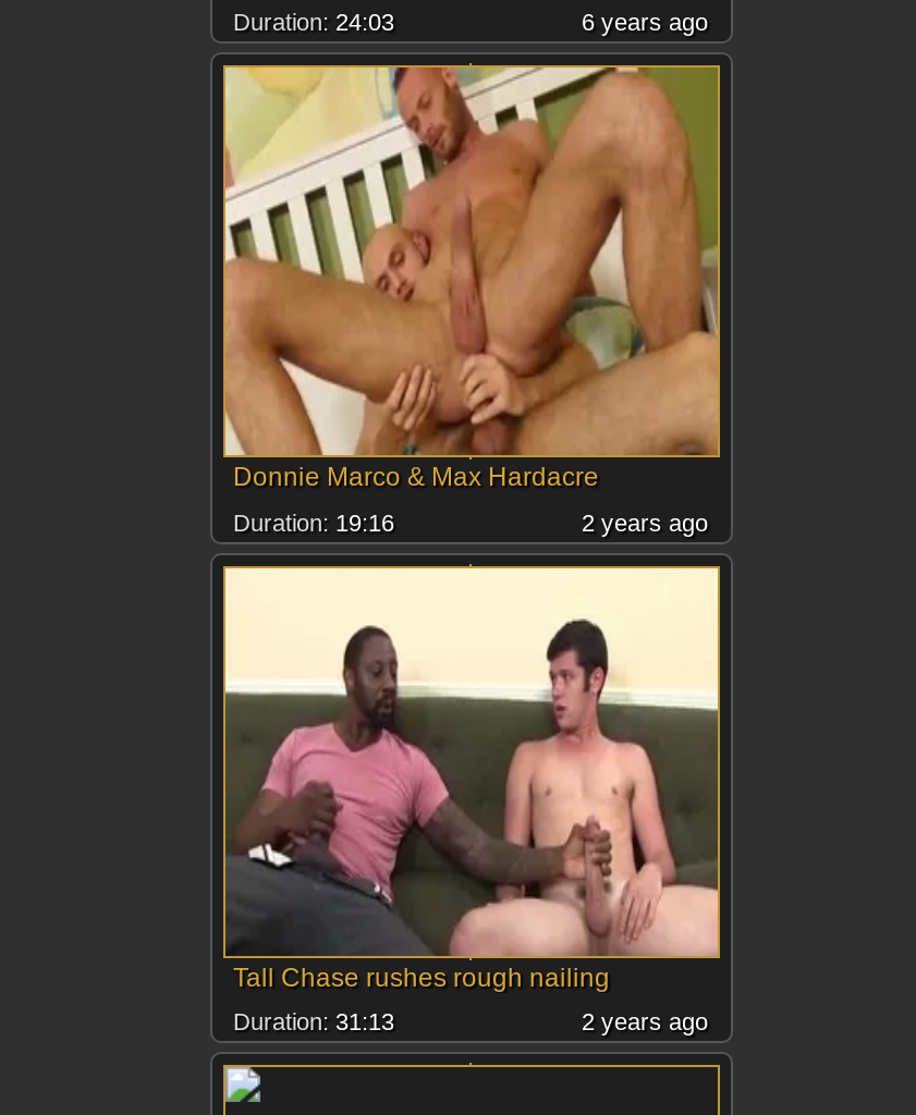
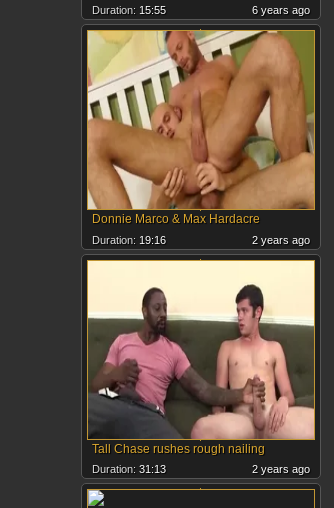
- Duration: 24:03
+ Duration: 15:55
